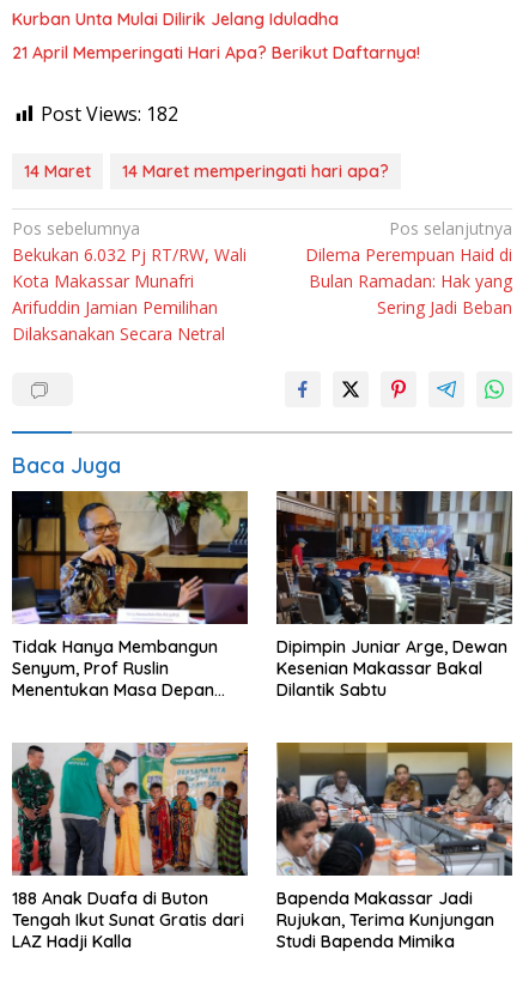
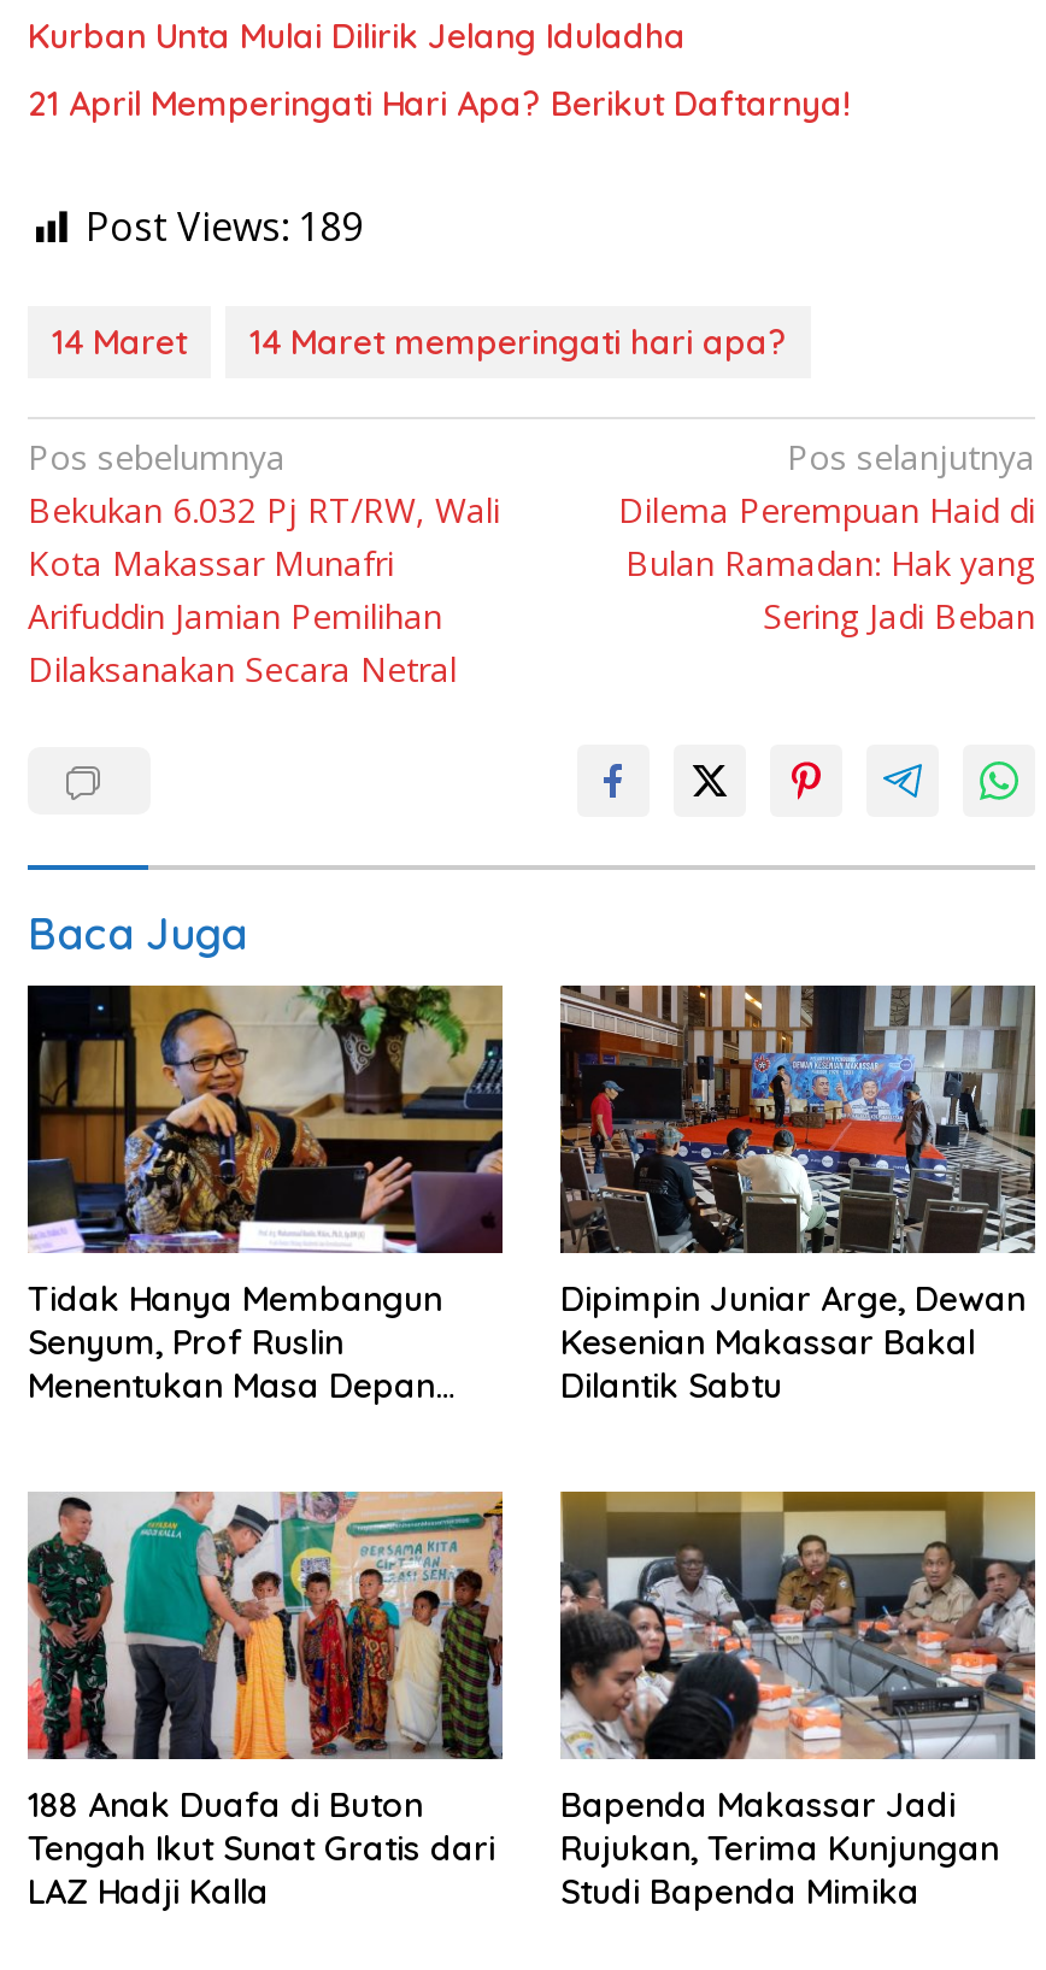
- Post Views: 182
+ Post Views: 189
